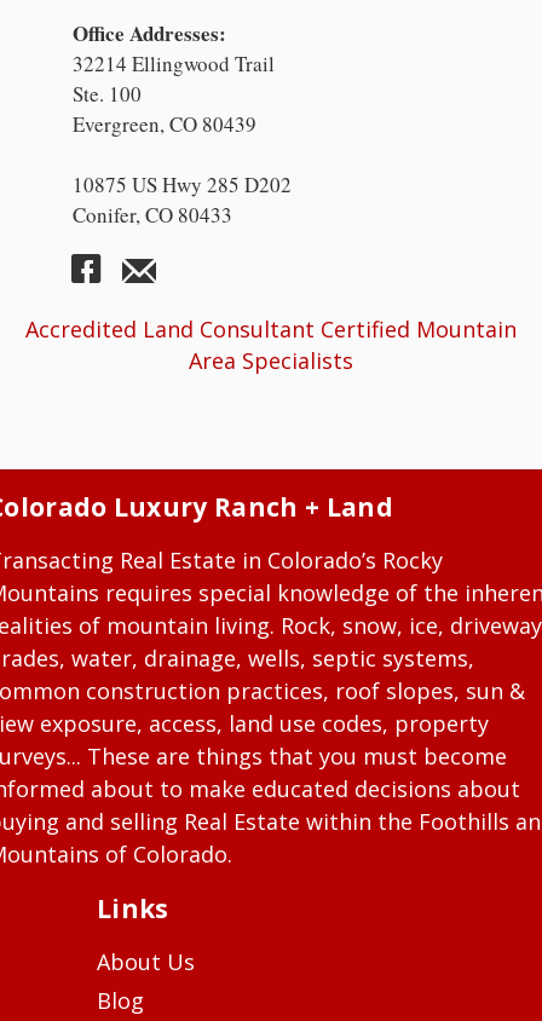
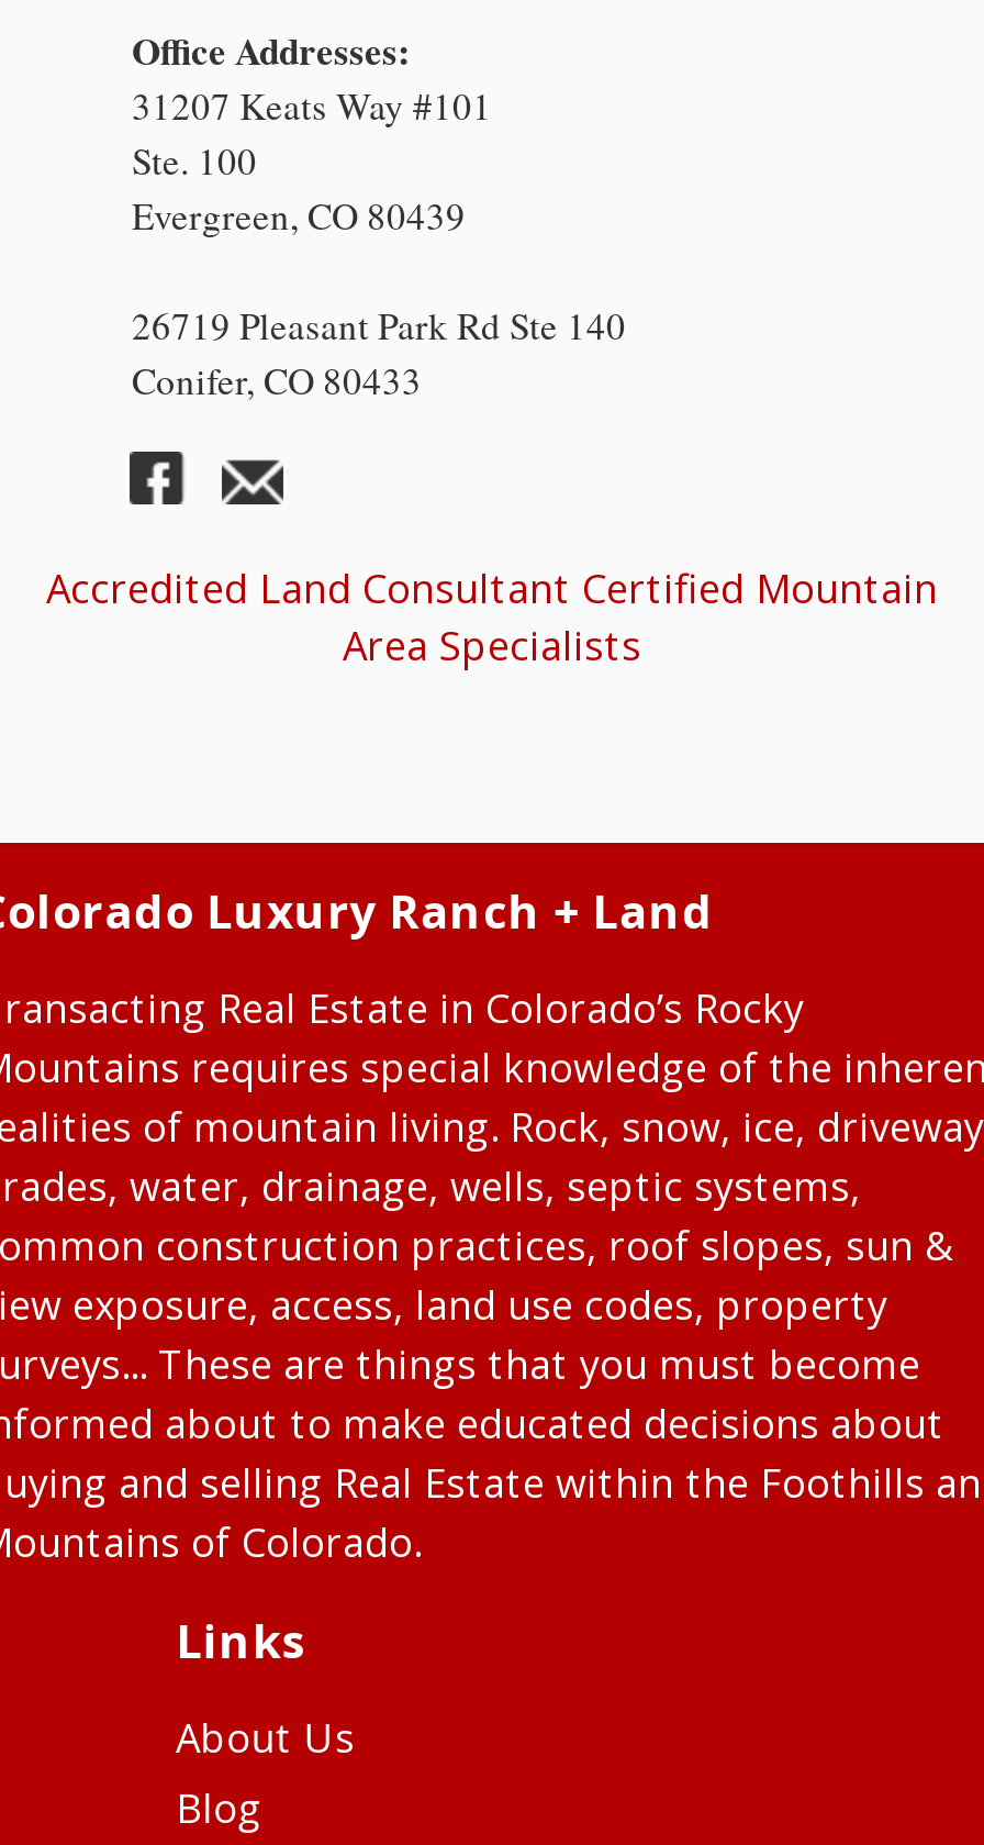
- 32214 Ellingwood Trail
+ 31207 Keats Way #101

- 10875 US Hwy 285 D202
+ 26719 Pleasant Park Rd Ste 140
